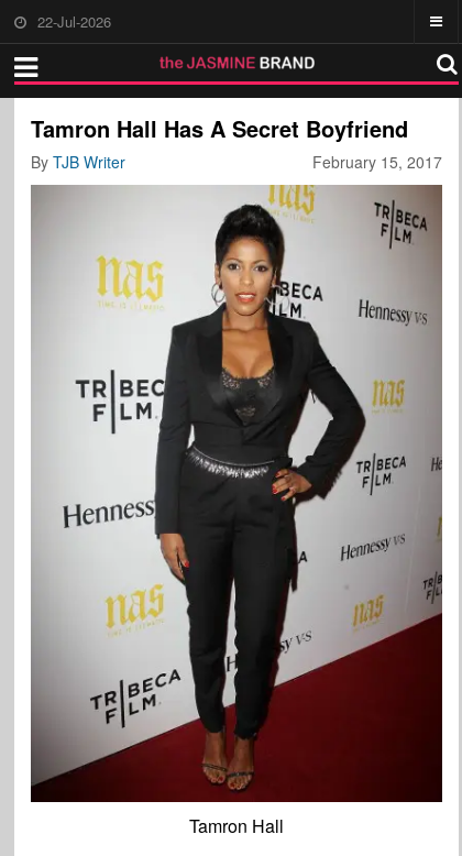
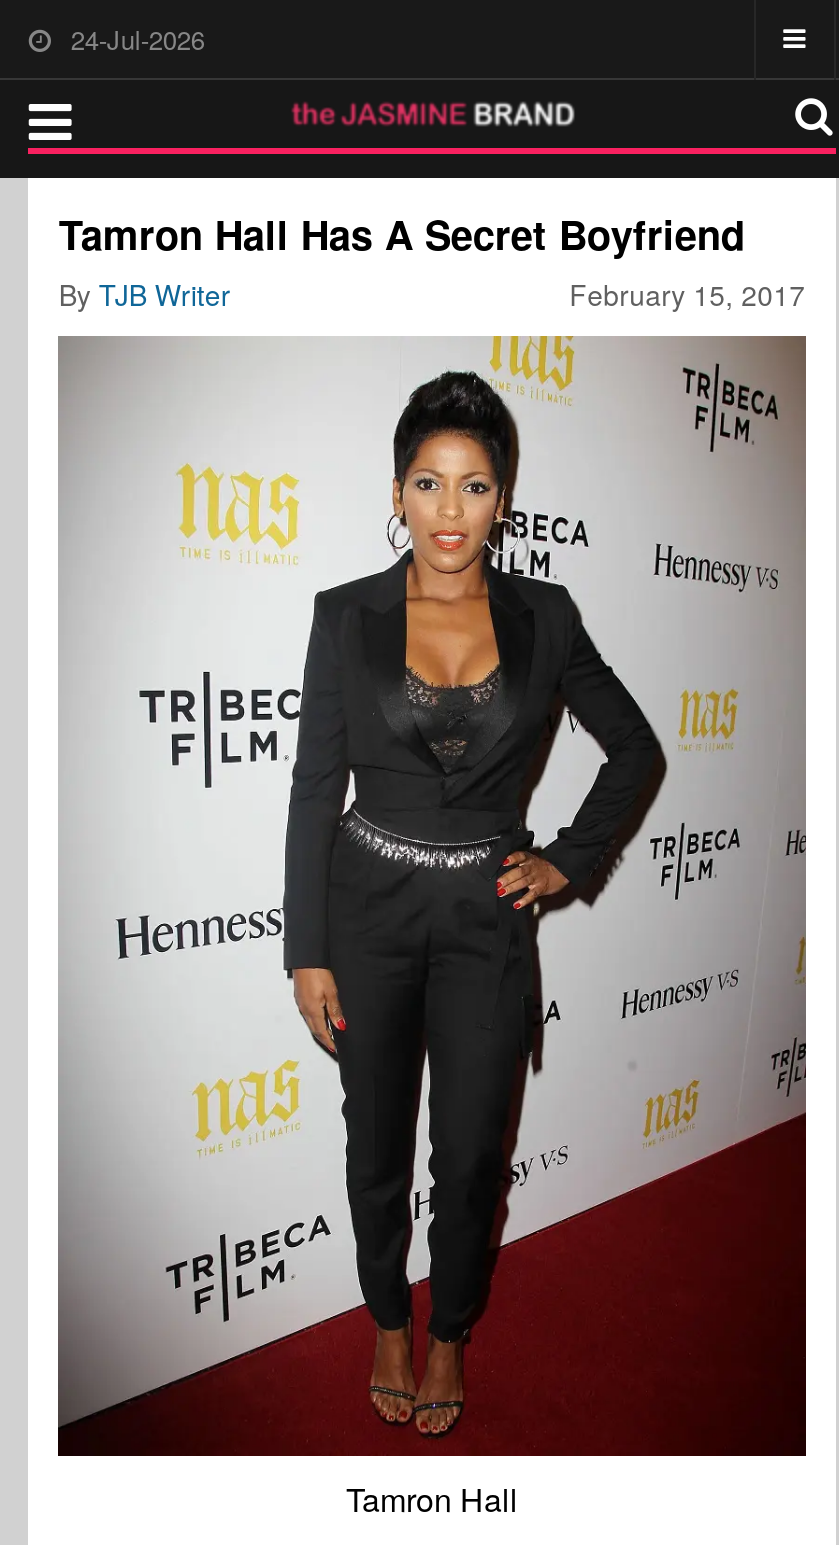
- 22-Jul-2026
+ 24-Jul-2026
